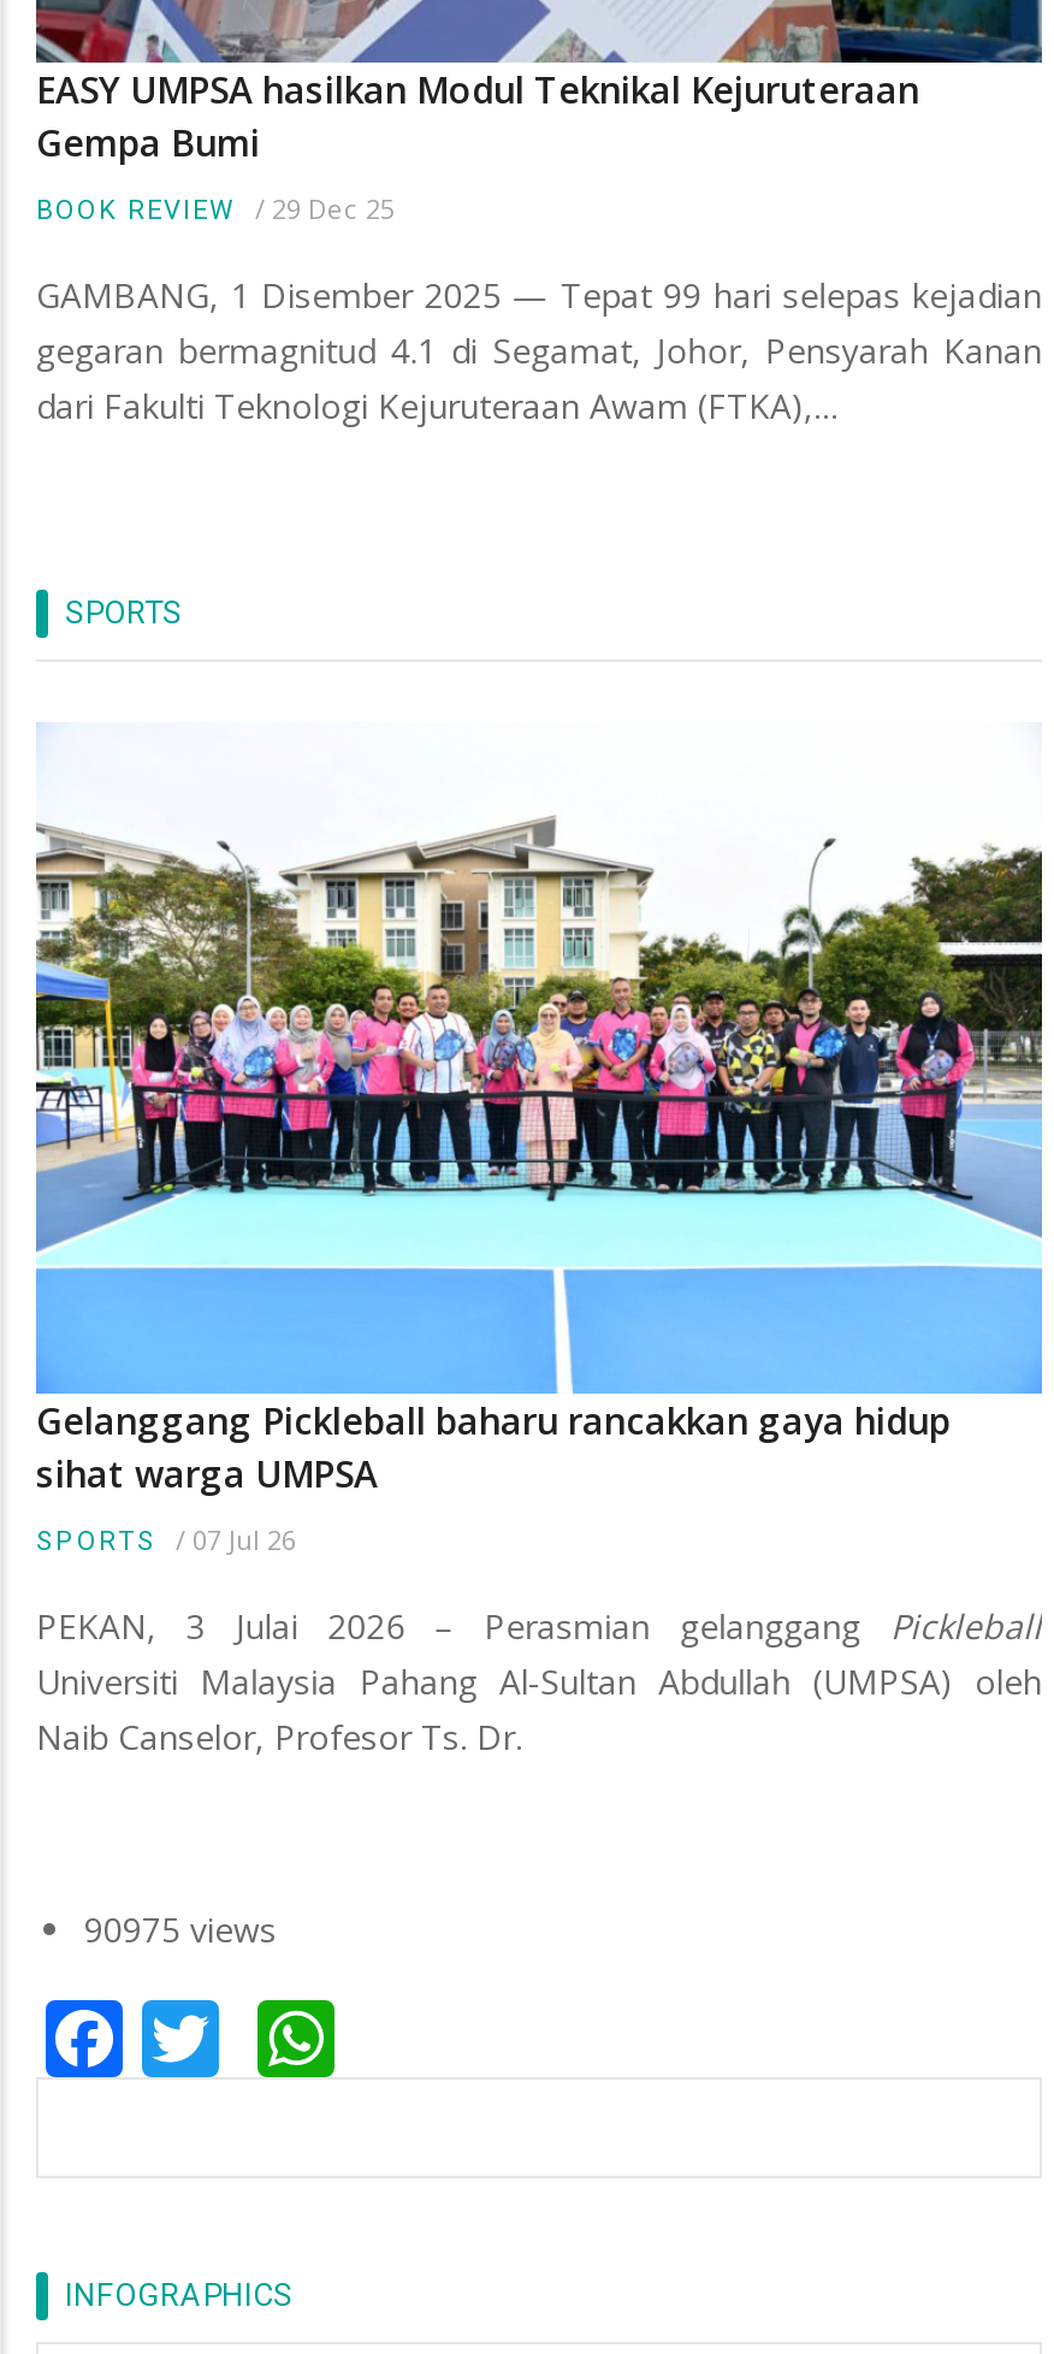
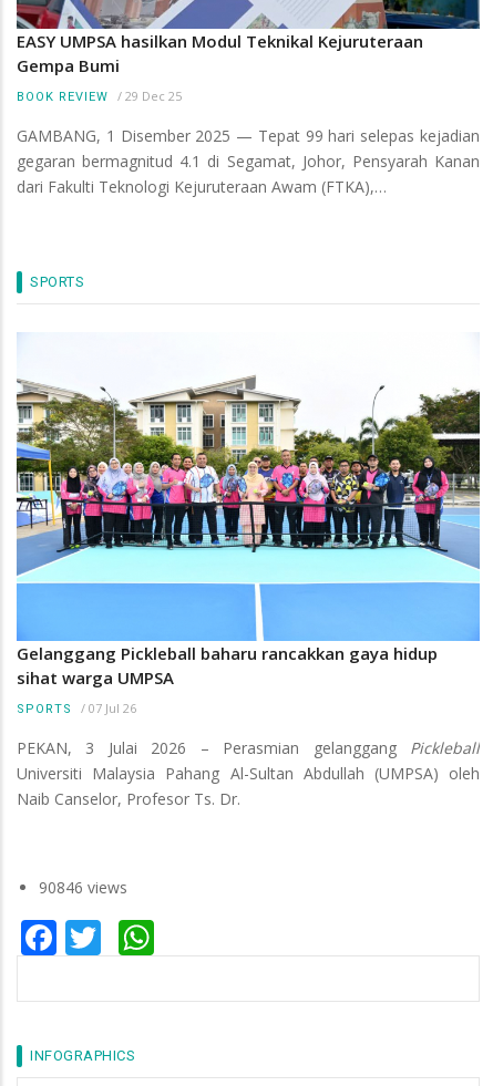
- 90975 views
+ 90846 views
